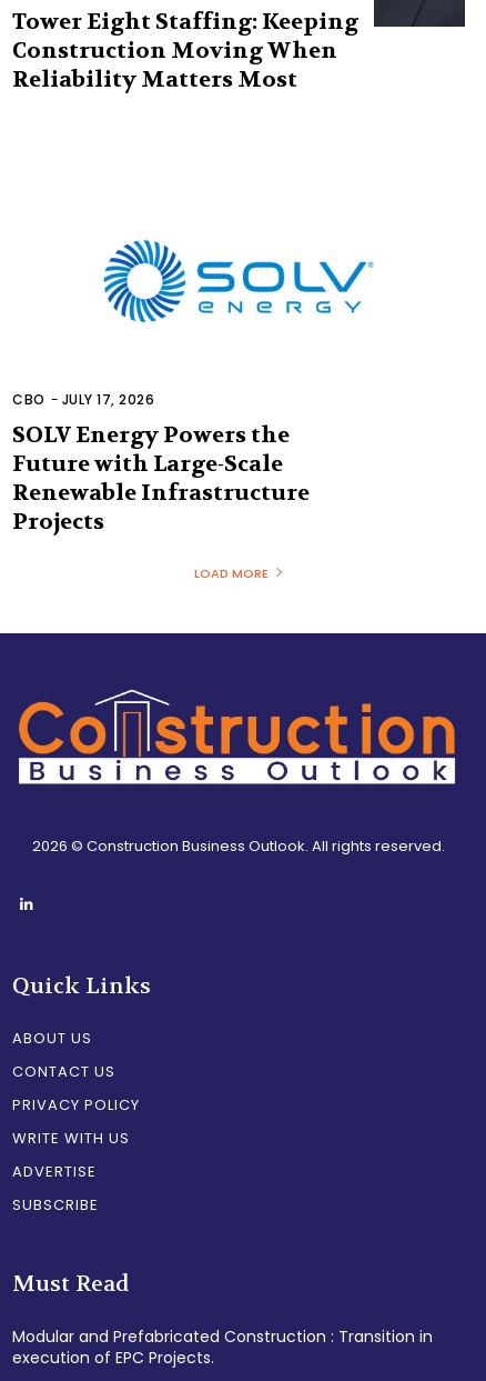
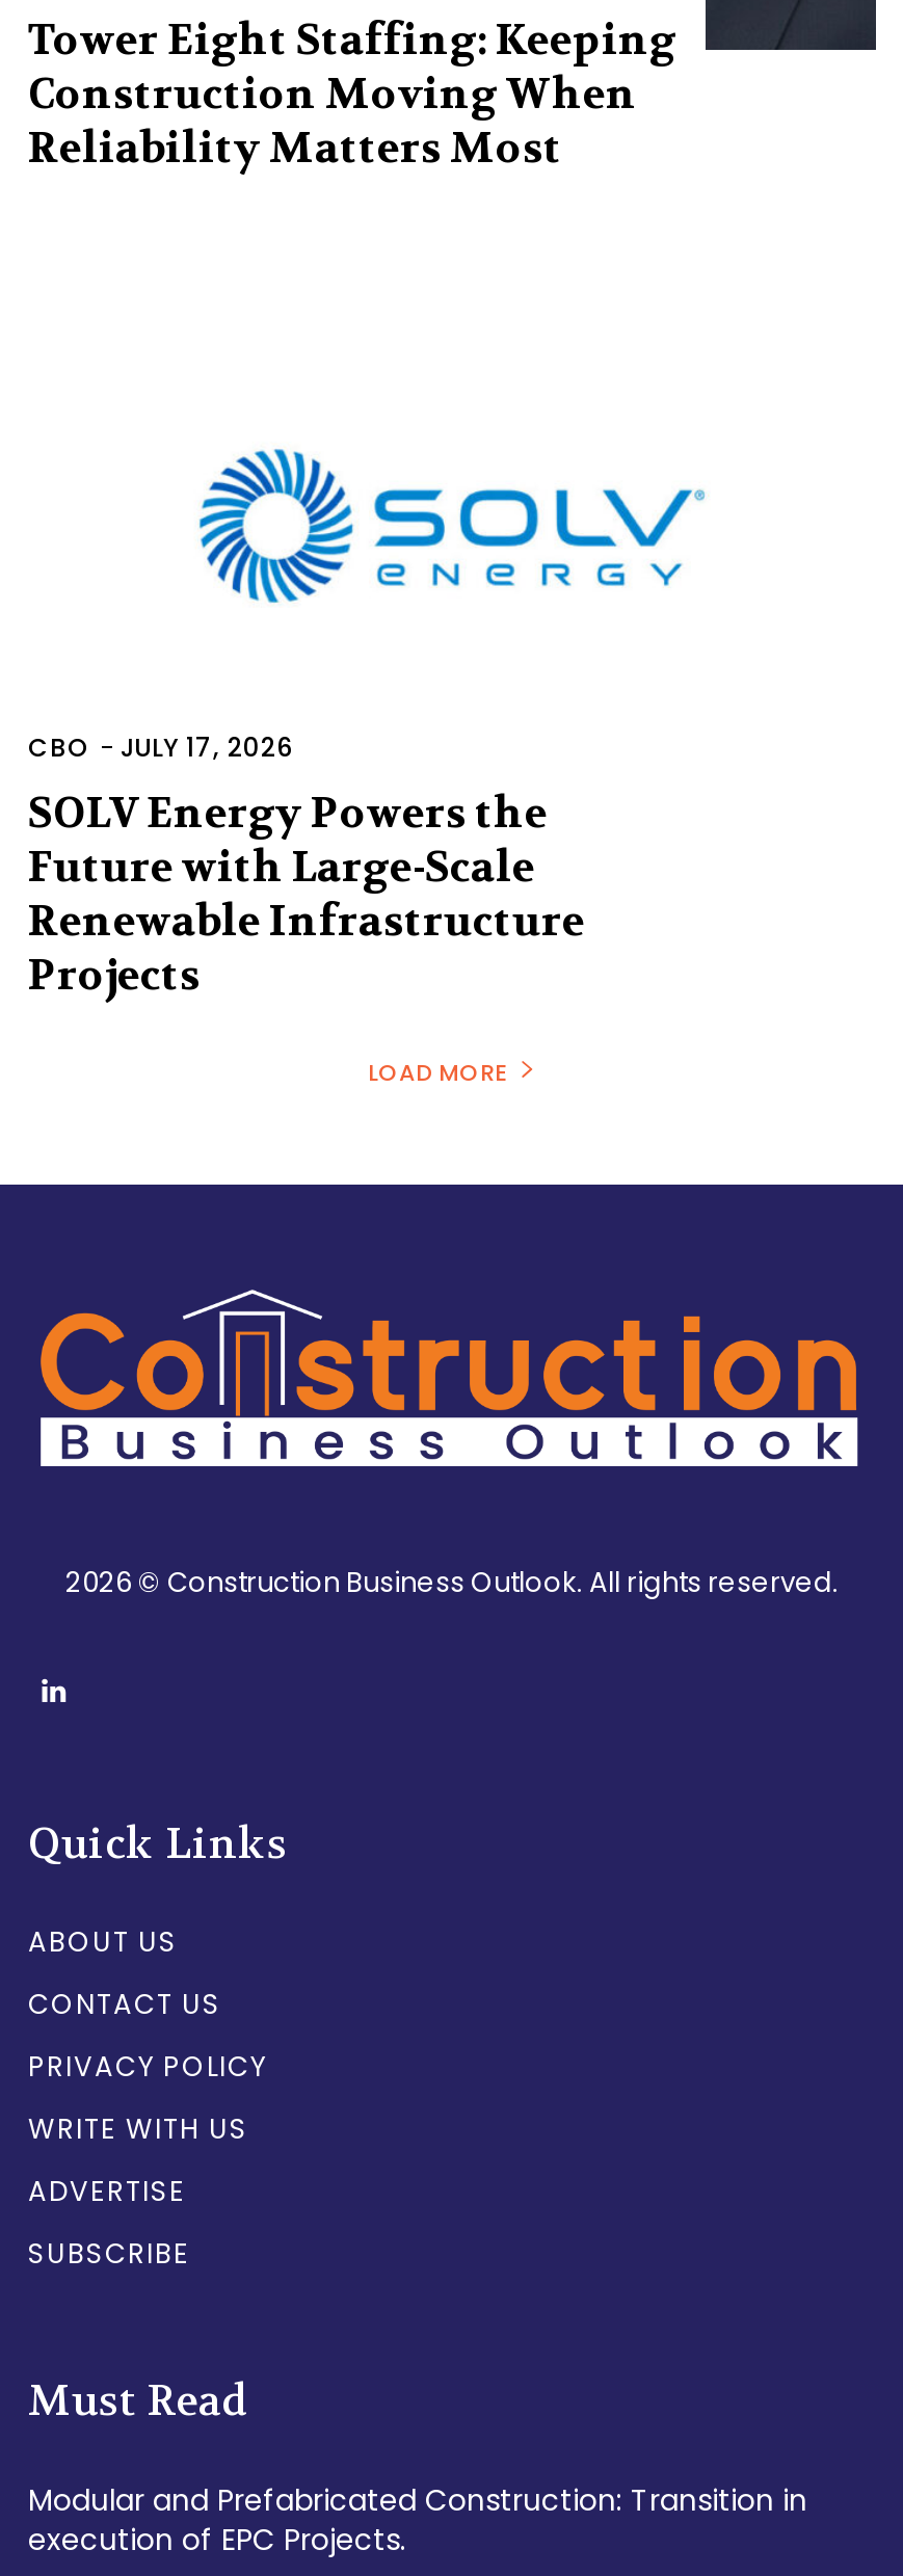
- Modular and Prefabricated Construction : Transition in
+ Modular and Prefabricated Construction: Transition in
